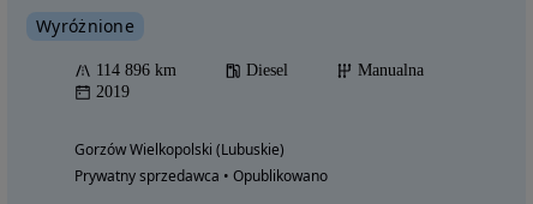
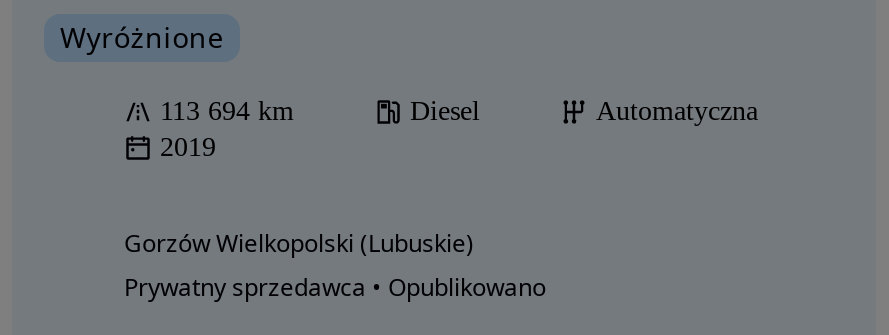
- 114 896 km
+ 113 694 km

- Manualna
+ Automatyczna
